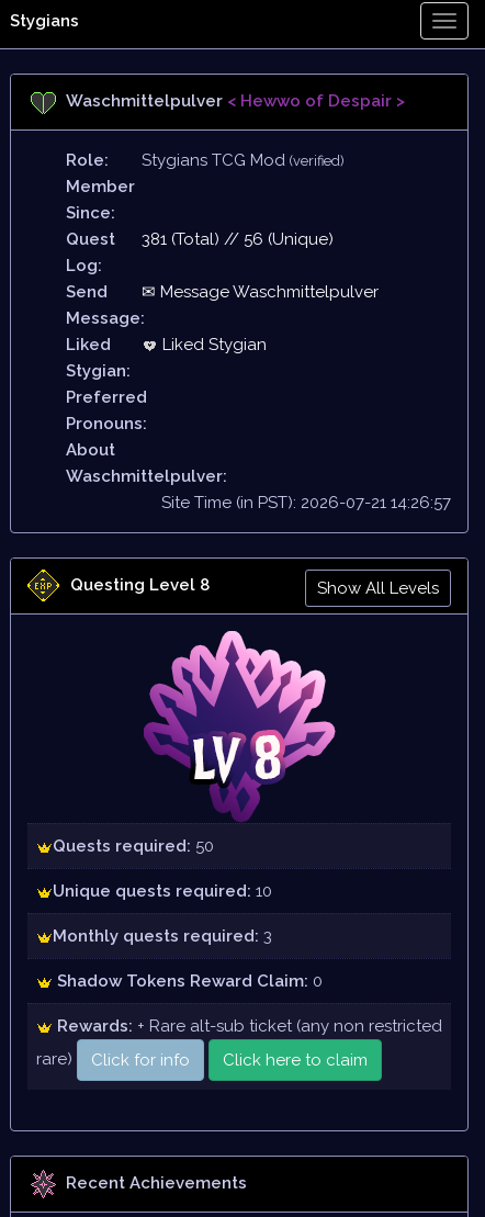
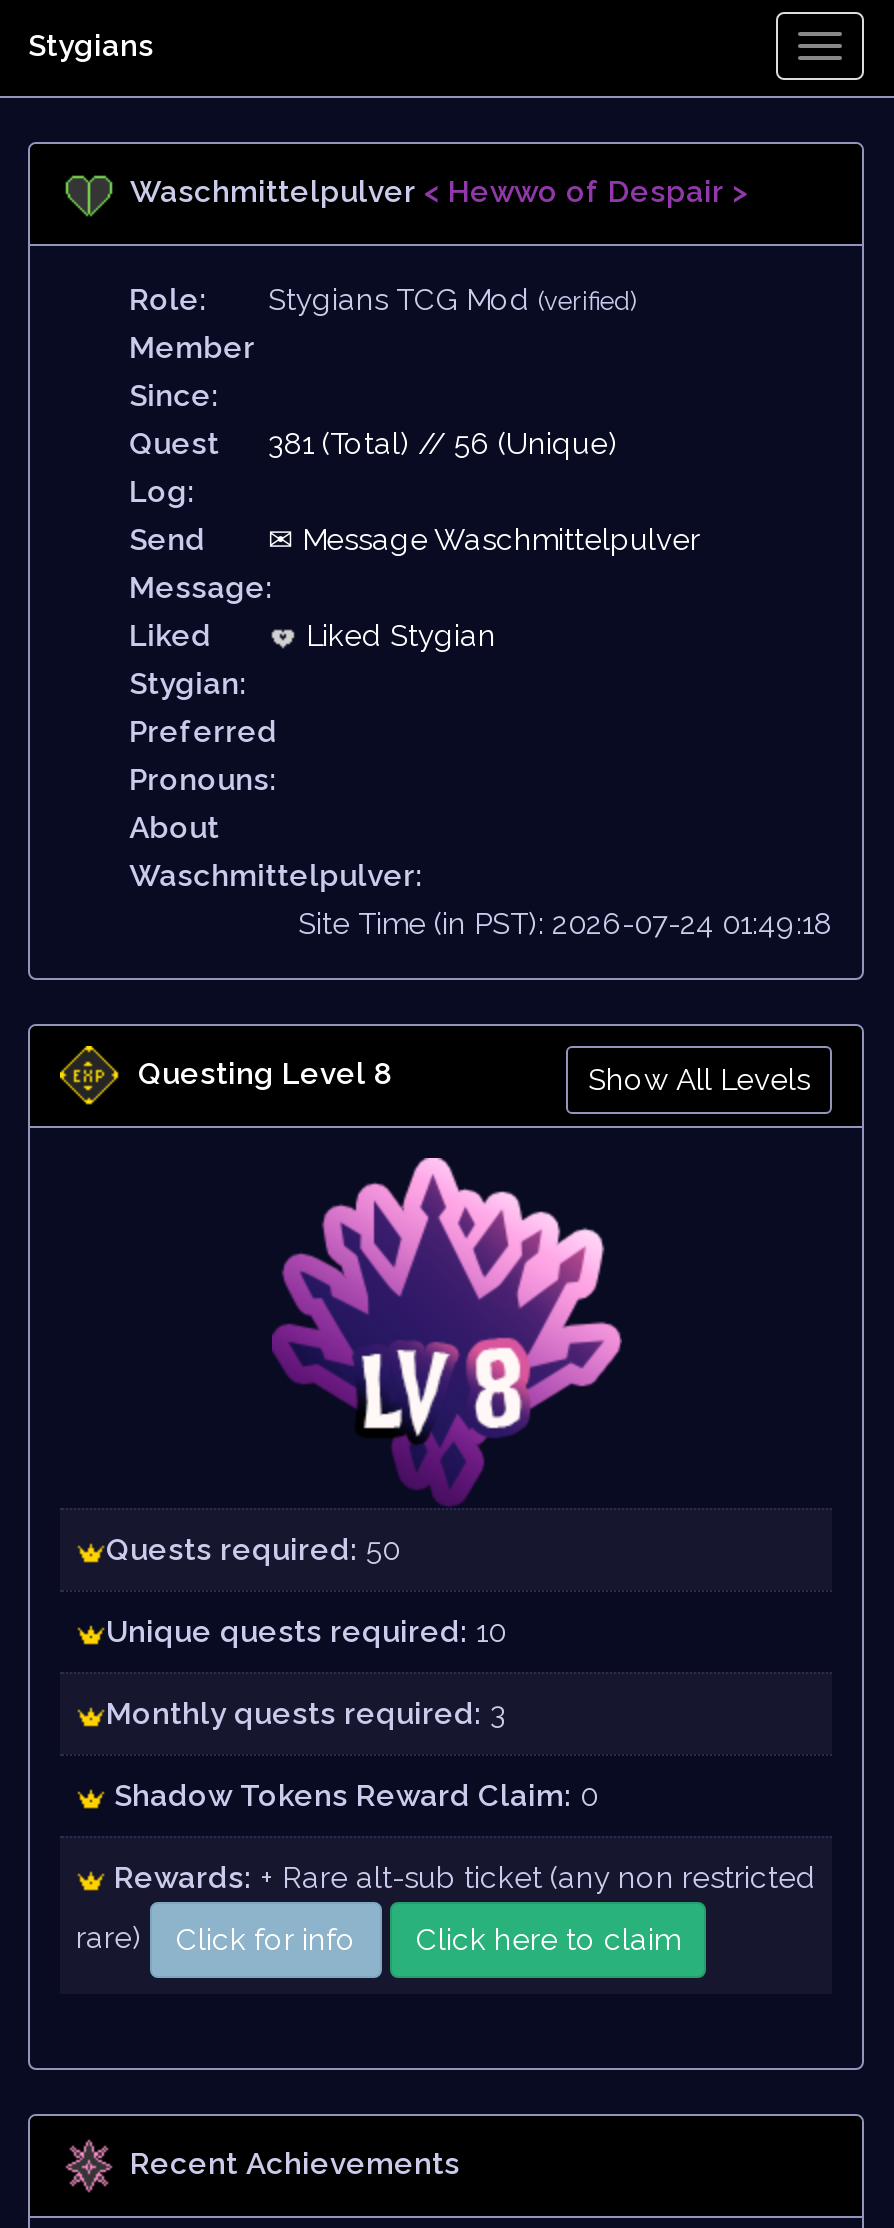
- Site Time (in PST): 2026-07-21 14:26:57
+ Site Time (in PST): 2026-07-24 01:49:18
